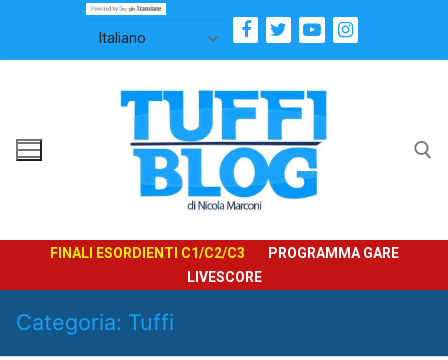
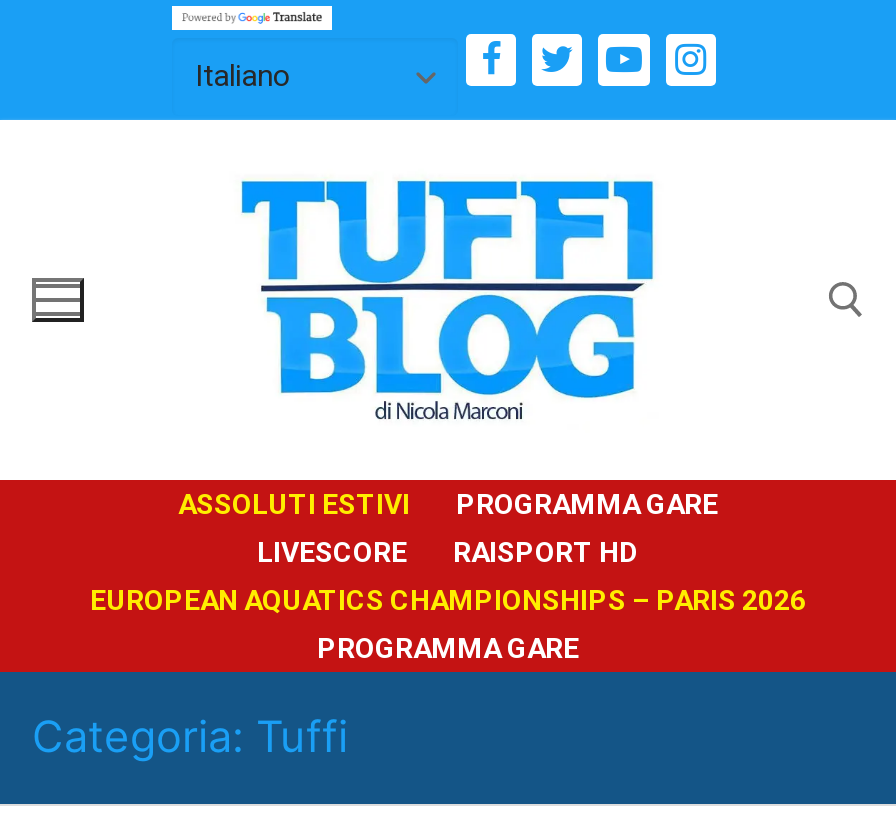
- FINALI ESORDIENTI C1/C2/C3
+ ASSOLUTI ESTIVI

+ RAISPORT HD
+ EUROPEAN AQUATICS CHAMPIONSHIPS – PARIS 2026
+ PROGRAMMA GARE
